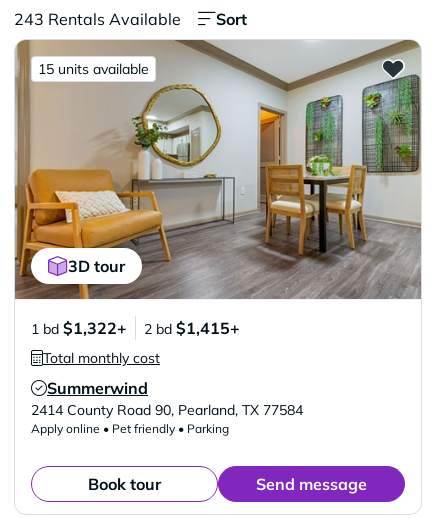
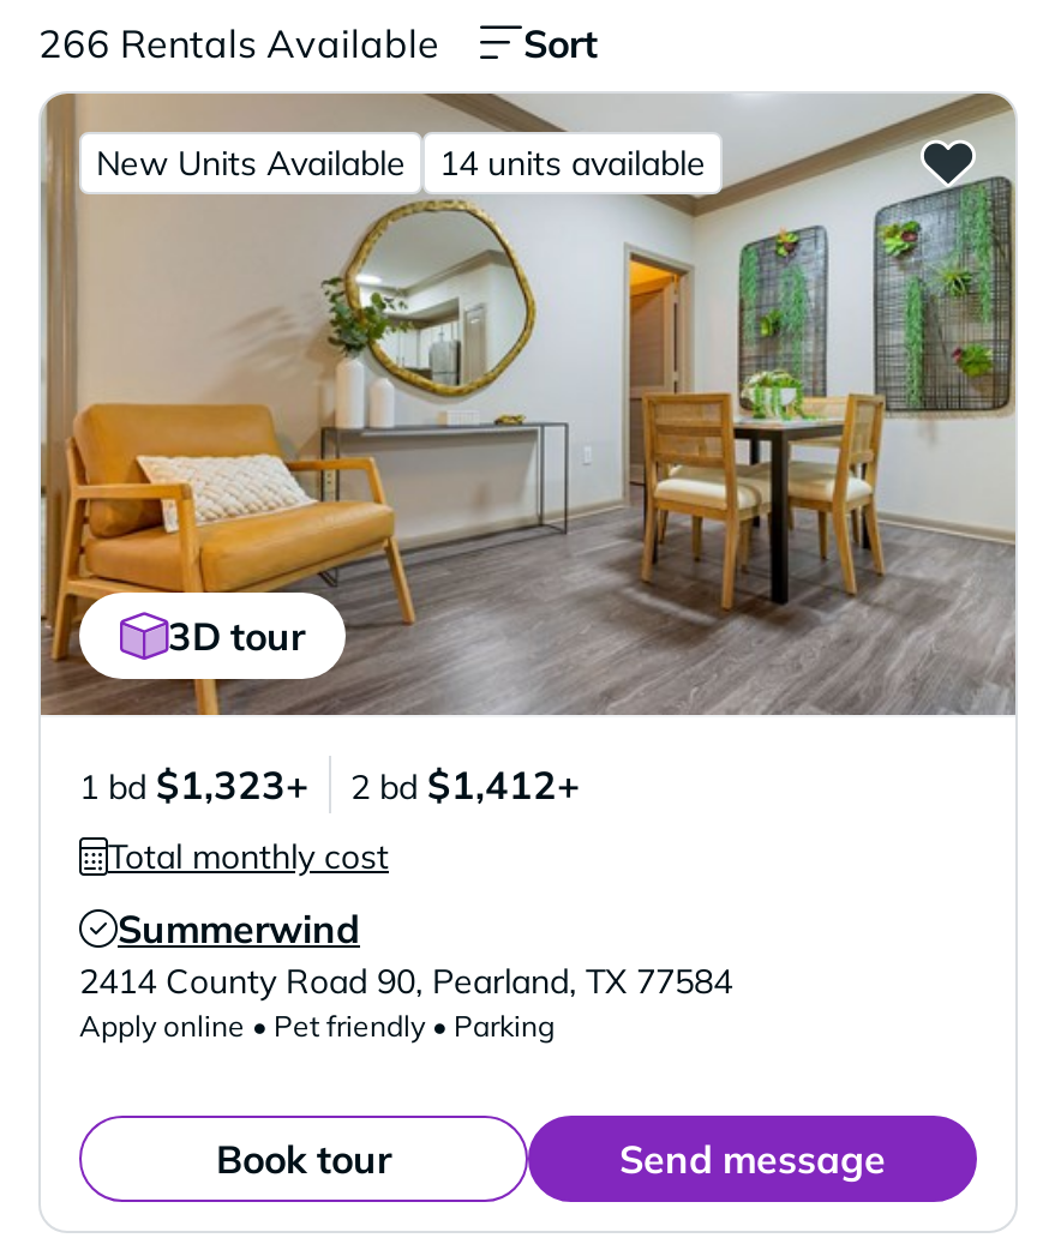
- 243 Rentals Available
+ 266 Rentals Available

- 15 units available
+ New Units Available
+ 14 units available

- 1 bd $1,322+
+ 1 bd $1,323+

- 2 bd $1,415+
+ 2 bd $1,412+
